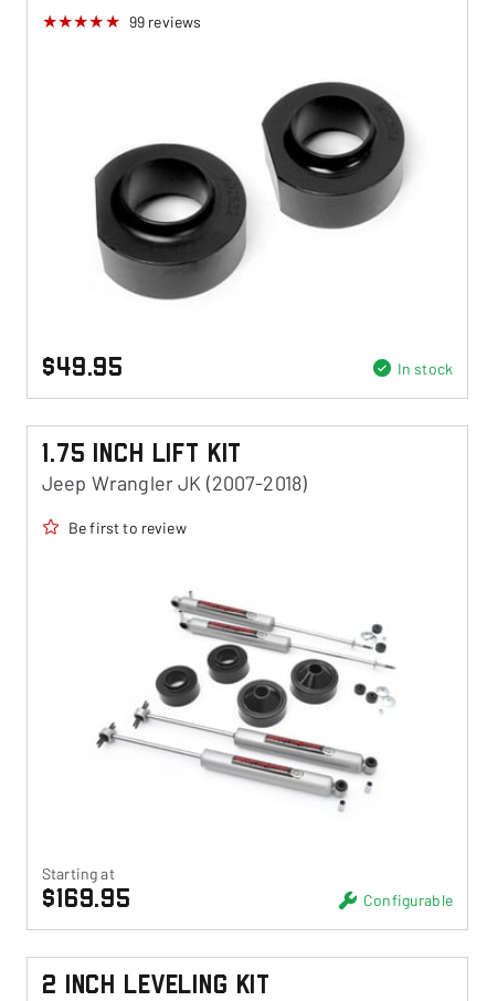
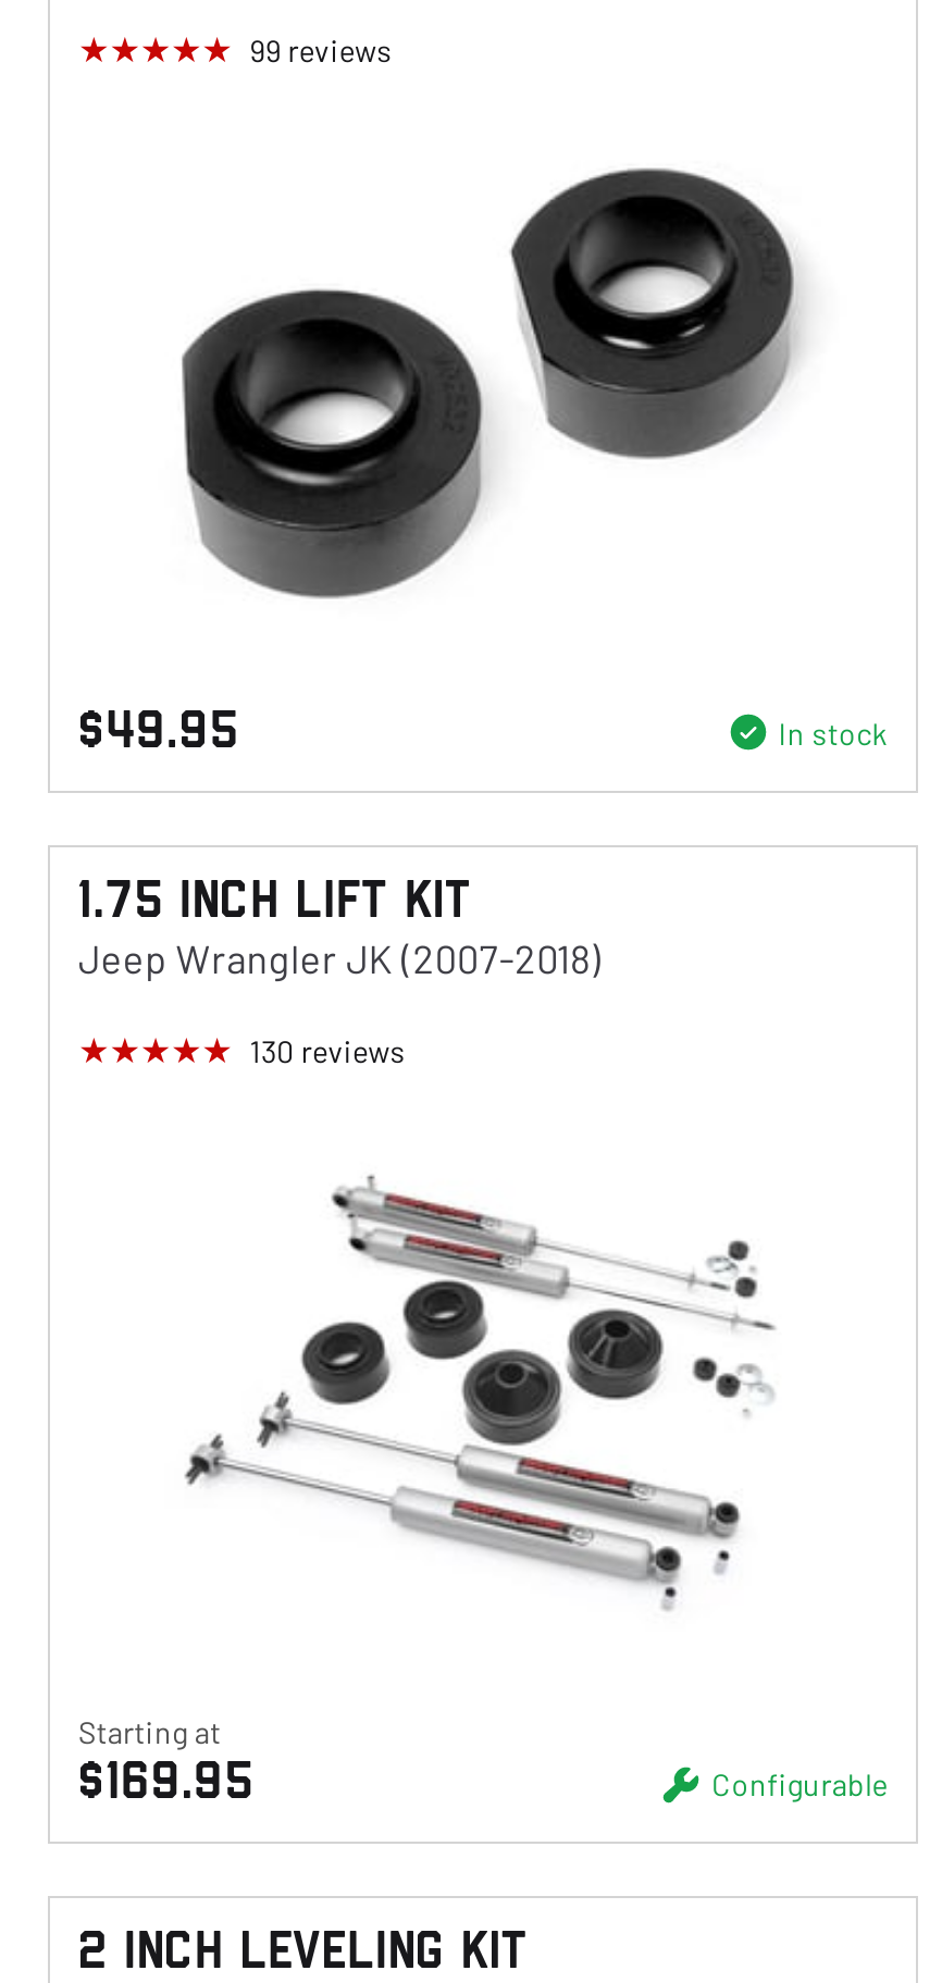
- Be first to review
+ 130 reviews
